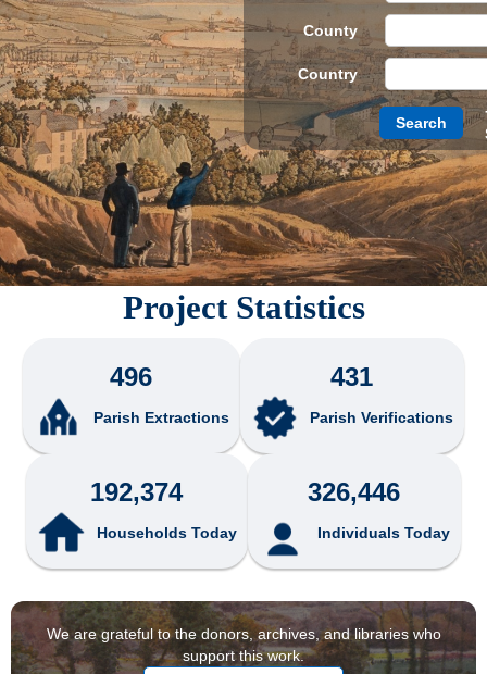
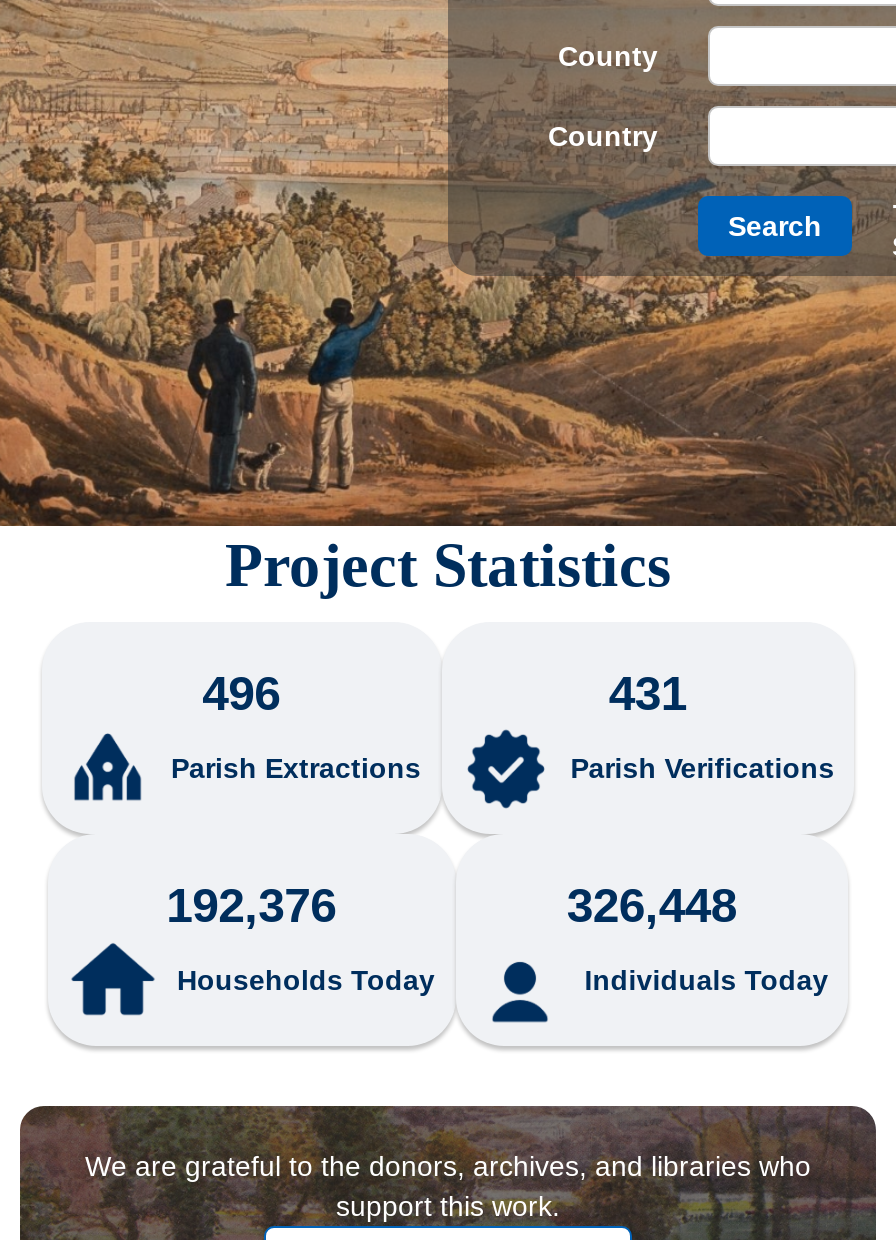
- 192,374
+ 192,376

- 326,446
+ 326,448
